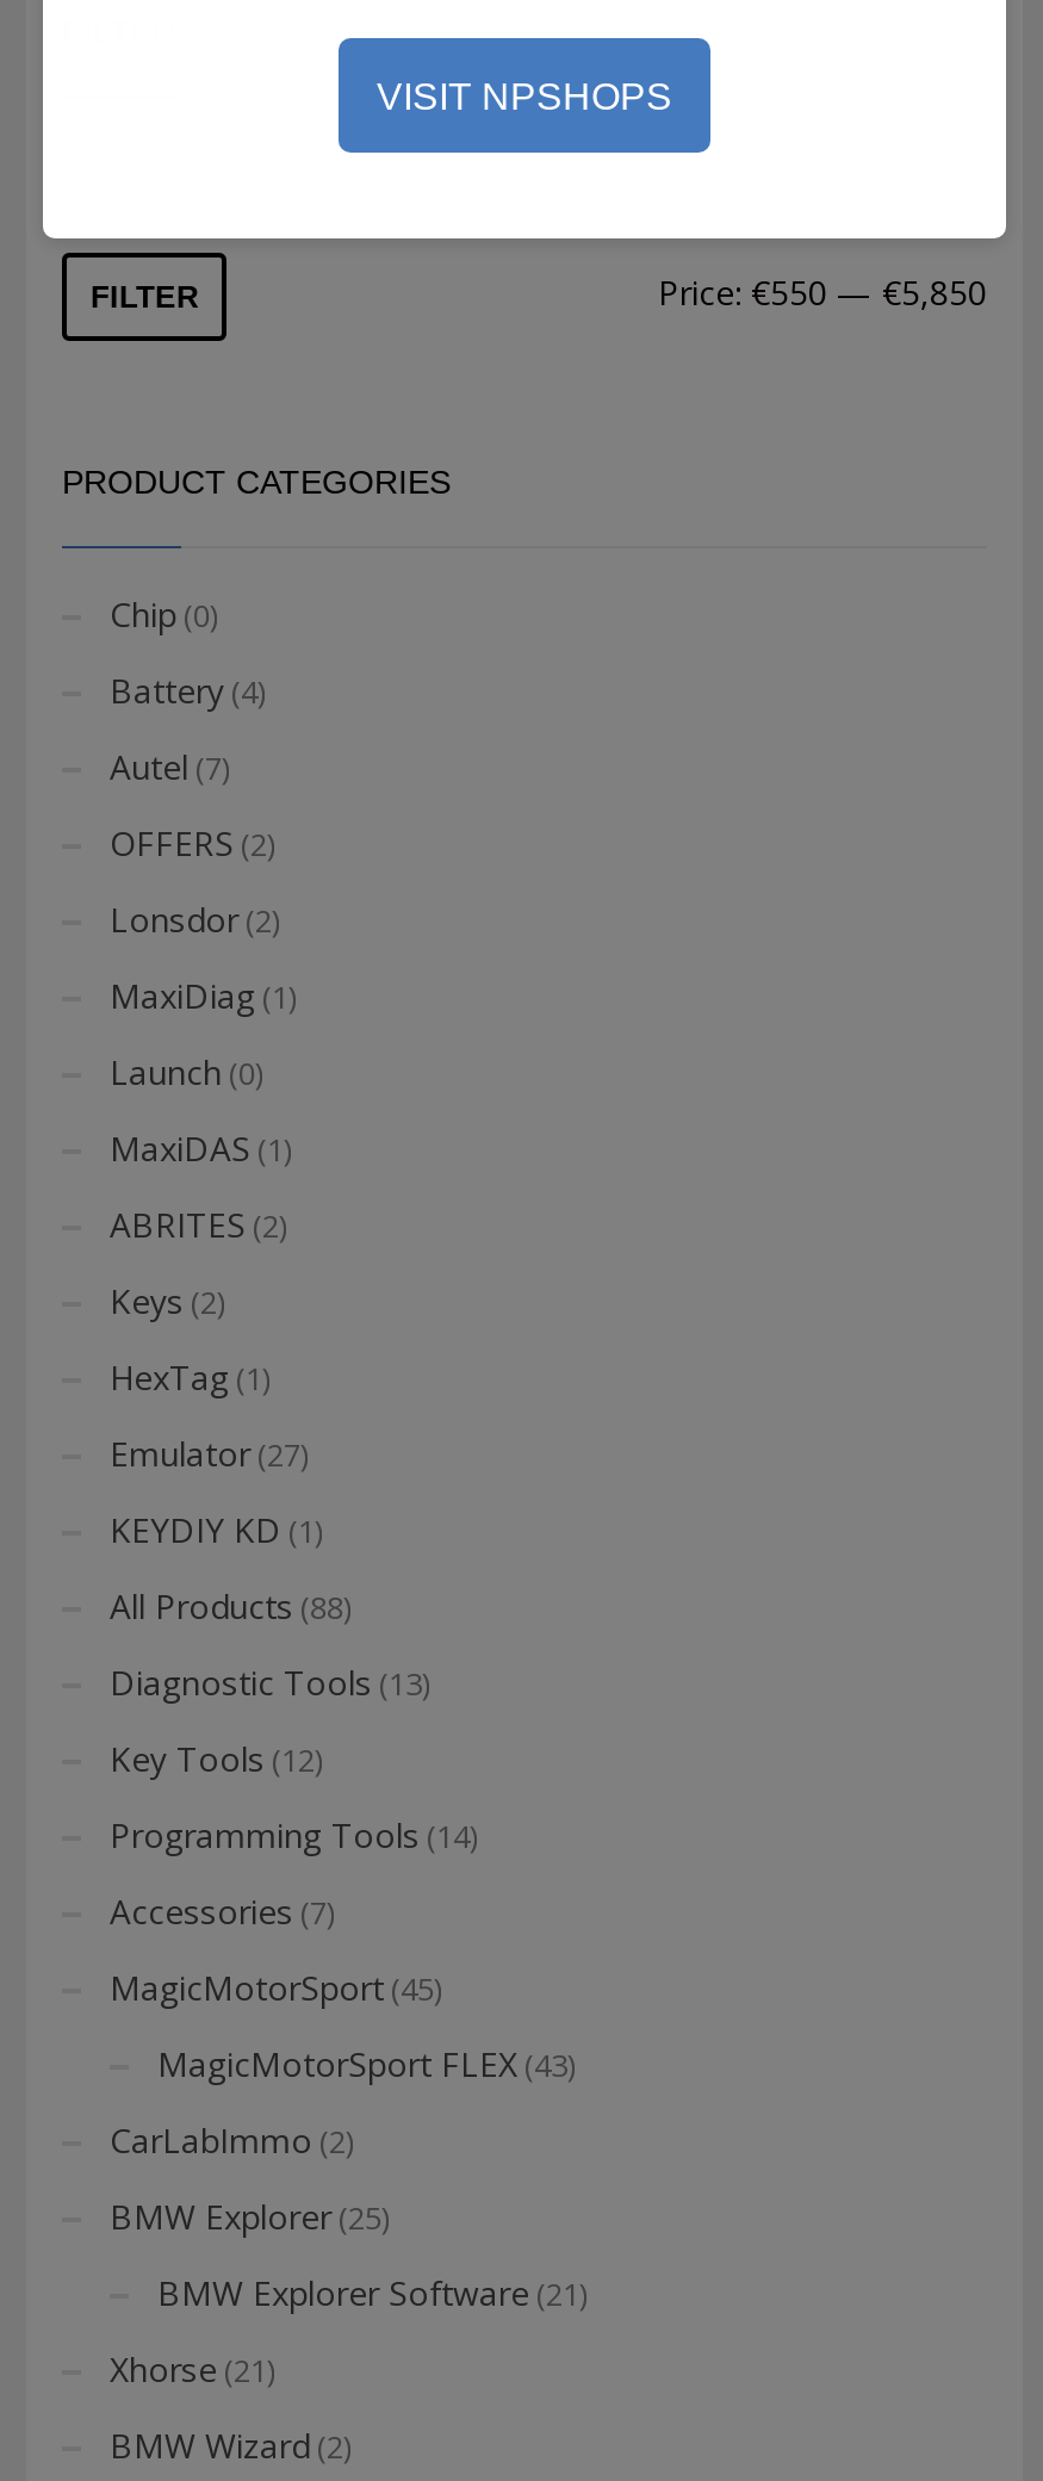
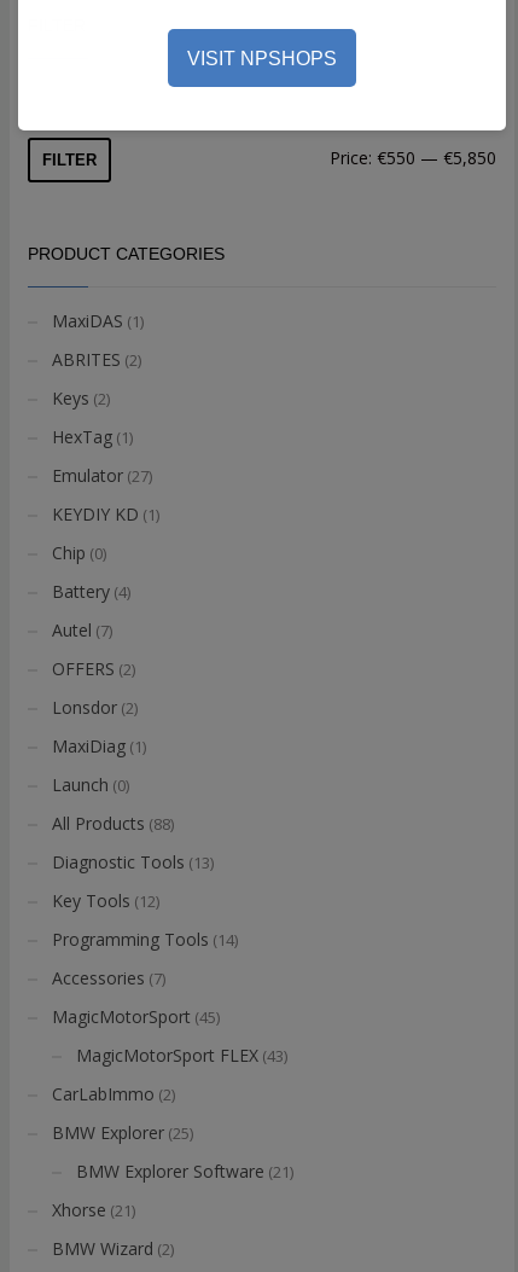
moved down: Chip (0) | Battery (4) | Autel (7) | OFFERS (2) | Lonsdor (2) | MaxiDiag (1) | Launch (0)

moved up: MaxiDAS (1) | ABRITES (2) | Keys (2) | HexTag (1) | Emulator (27) | KEYDIY KD (1)
